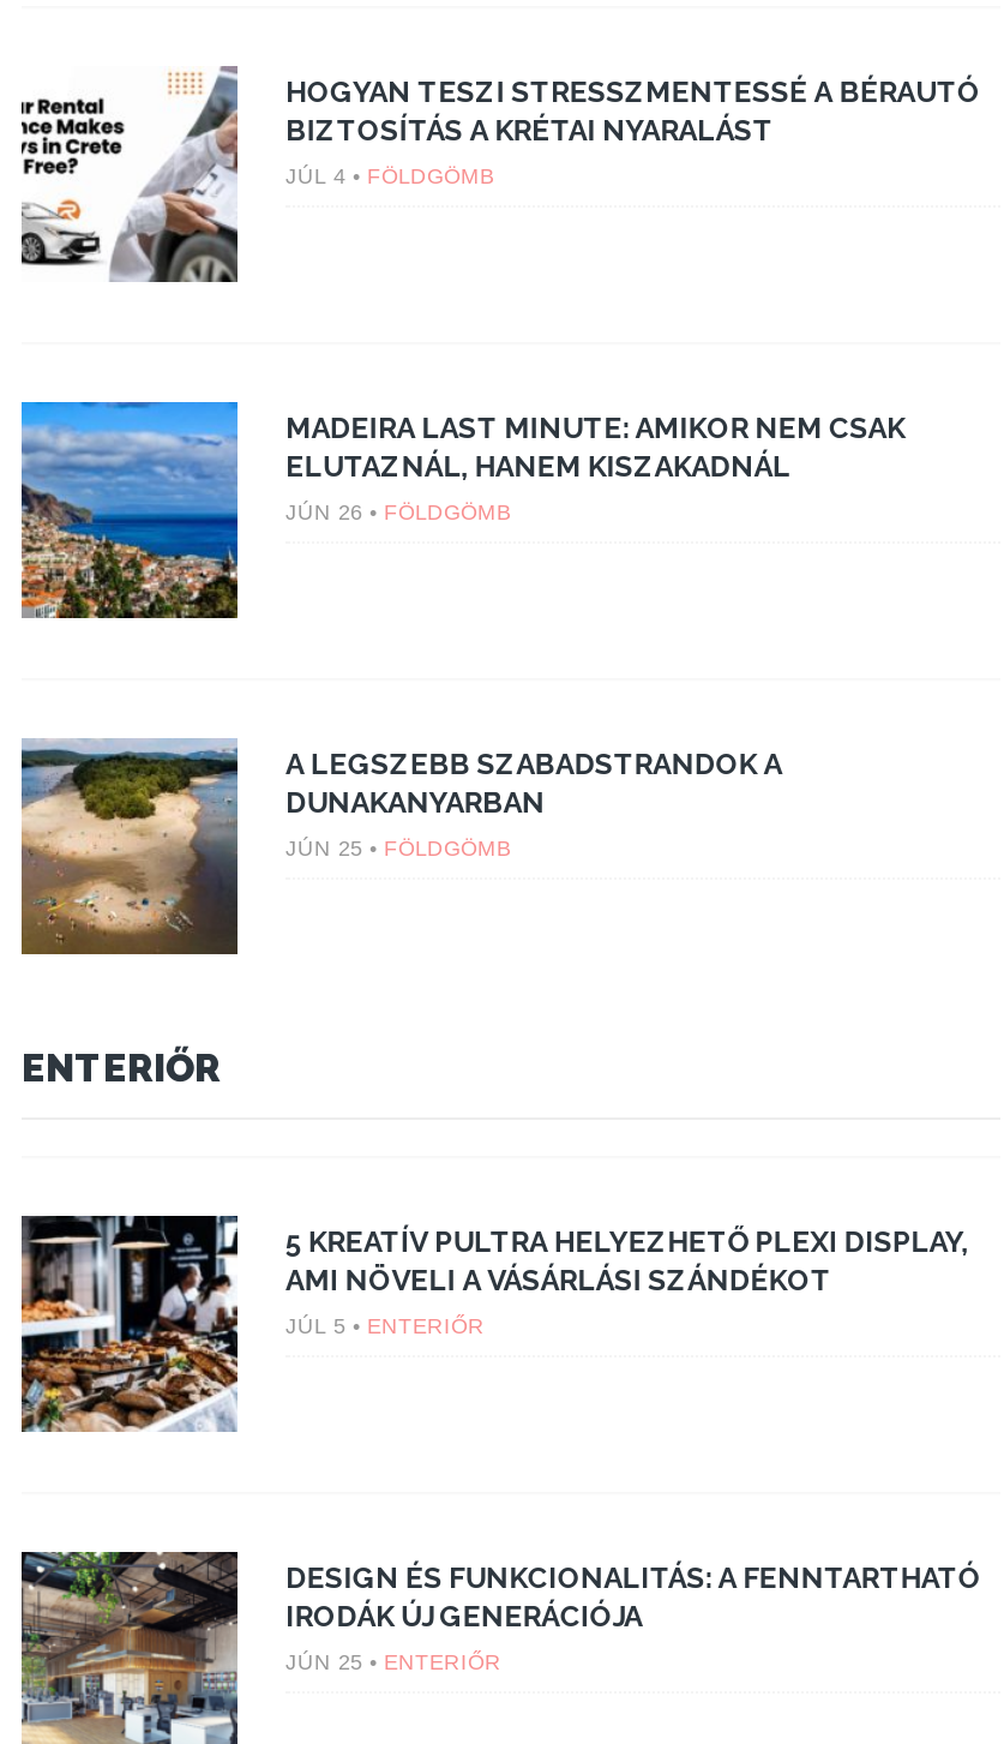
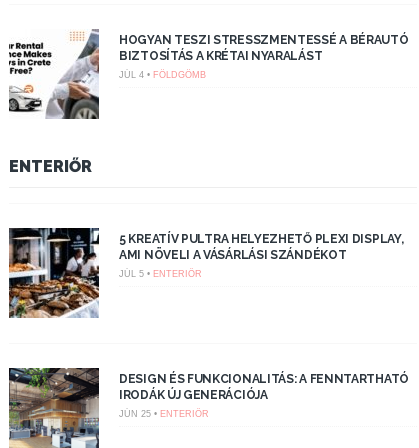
- [image]
- MADEIRA LAST MINUTE: AMIKOR NEM CSAK
- ELUTAZNÁL, HANEM KISZAKADNÁL
- JÚN 26 • FÖLDGÖMB

- [image]
- A LEGSZEBB SZABADSTRANDOK A
- DUNAKANYARBAN
- JÚN 25 • FÖLDGÖMB
